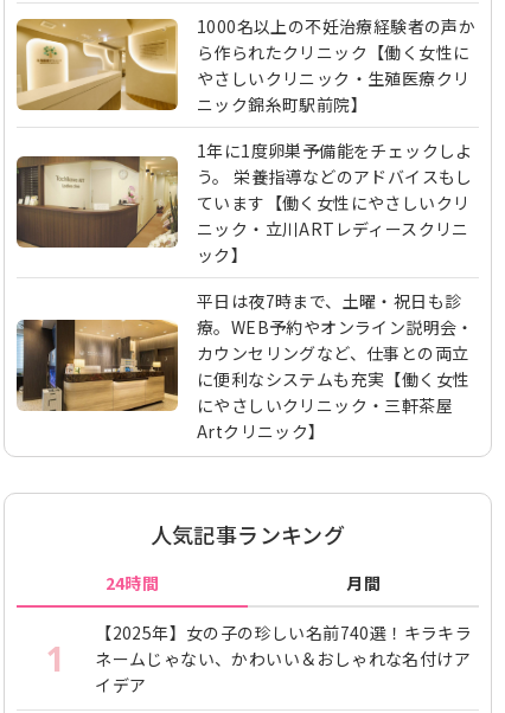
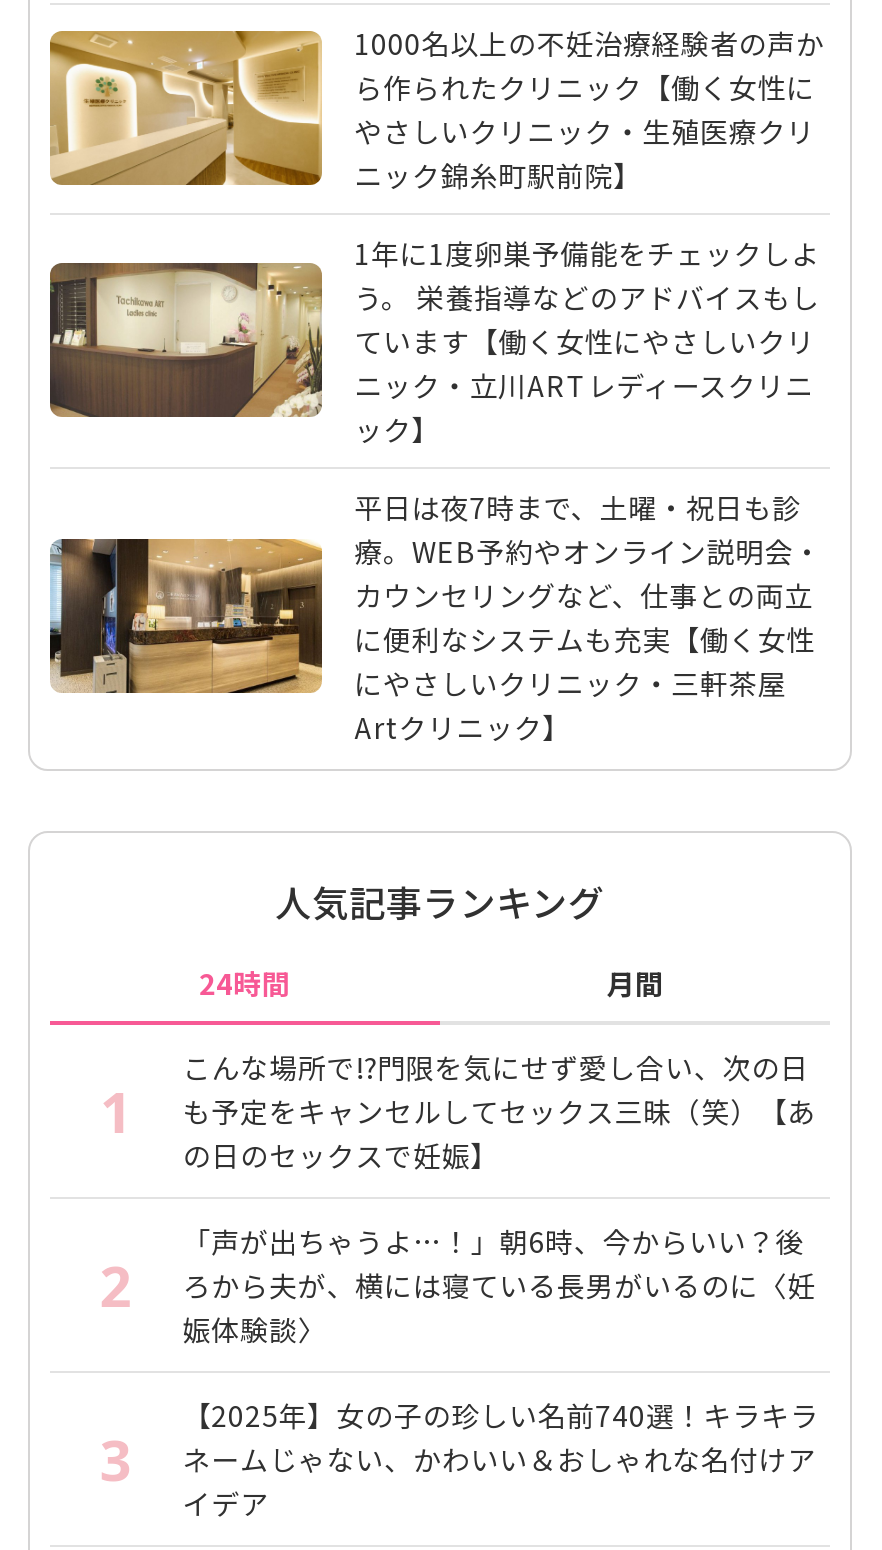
+ こんな場所で!?門限を気にせず愛し合い、次の日
+ も予定をキャンセルしてセックス三昧（笑）【あ
+ の日のセックスで妊娠】
+ 2

+ 「声が出ちゃうよ…！」朝6時、今からいい？後
+ ろから夫が、横には寝ている長男がいるのに〈妊
+ 娠体験談〉
+ 3
